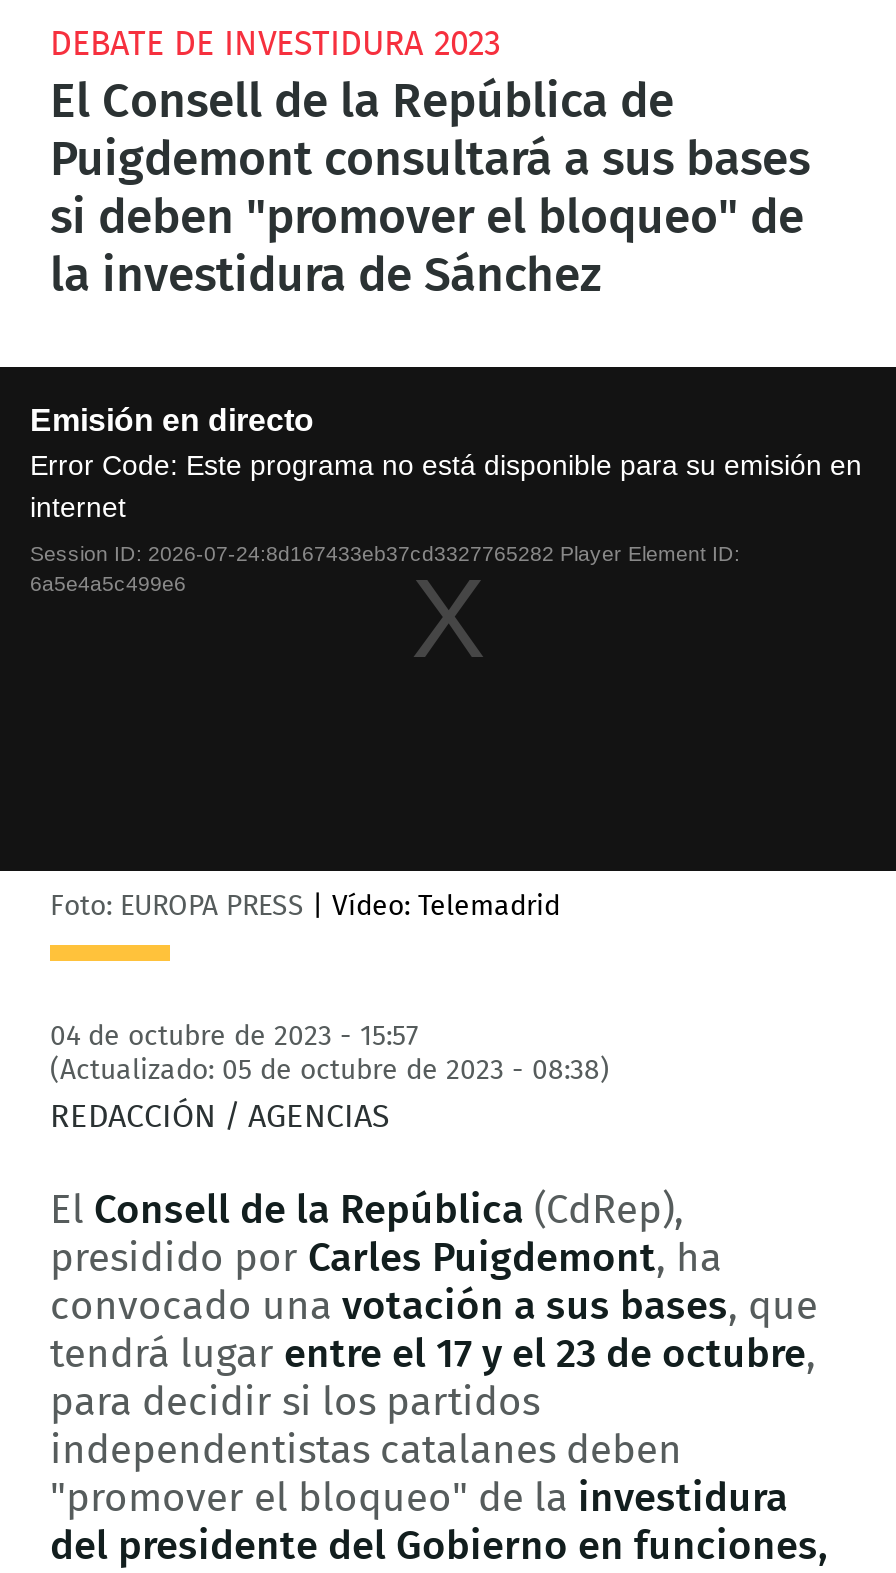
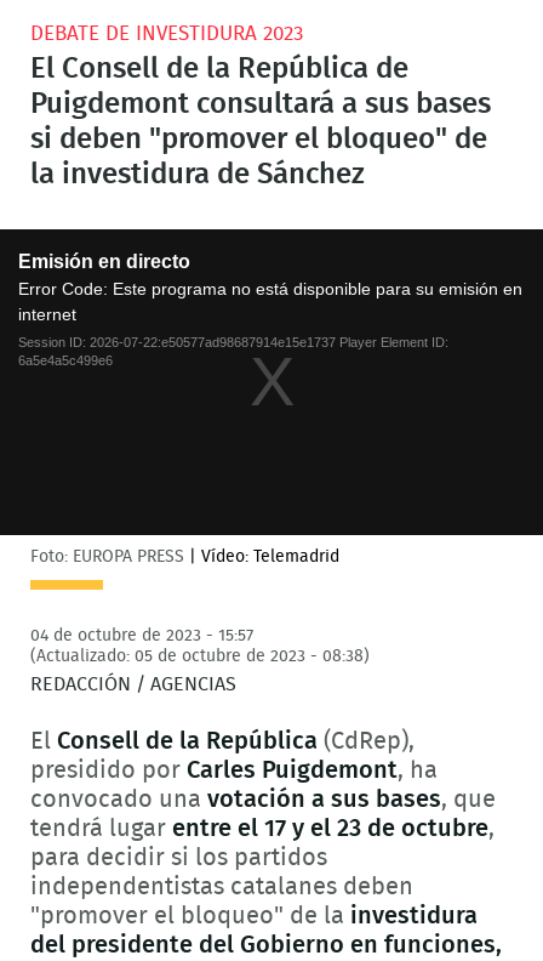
- Session ID: 2026-07-24:8d167433eb37cd3327765282 Player Element ID:
+ Session ID: 2026-07-22:e50577ad98687914e15e1737 Player Element ID:
